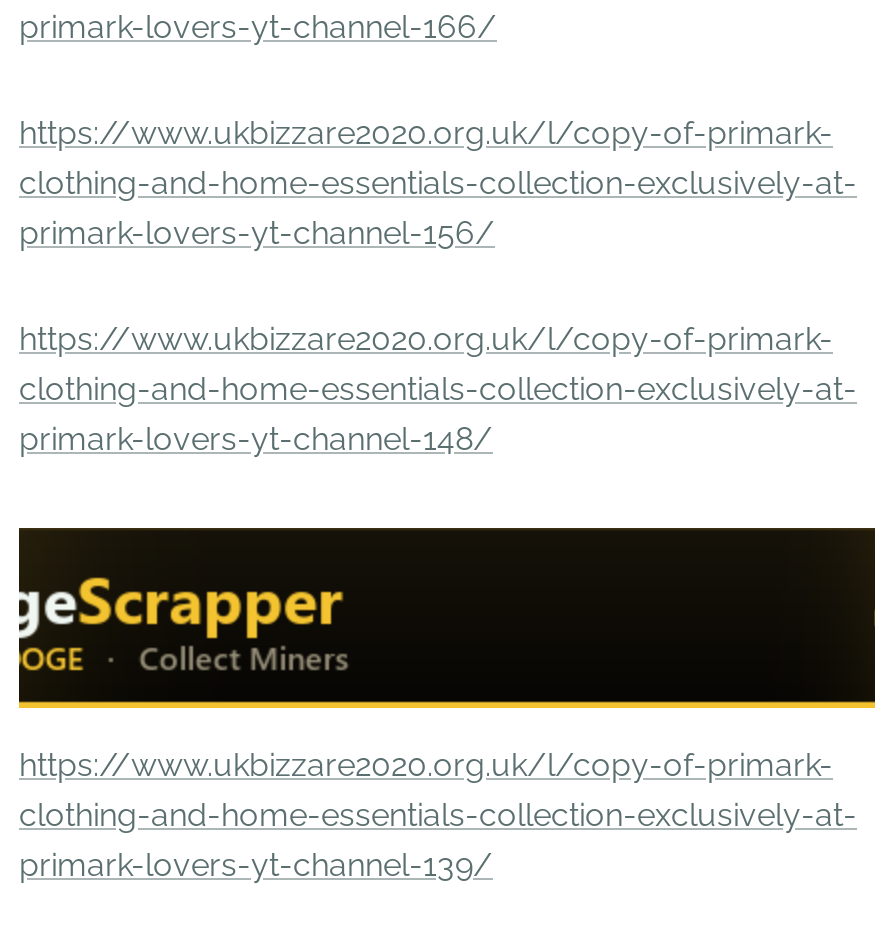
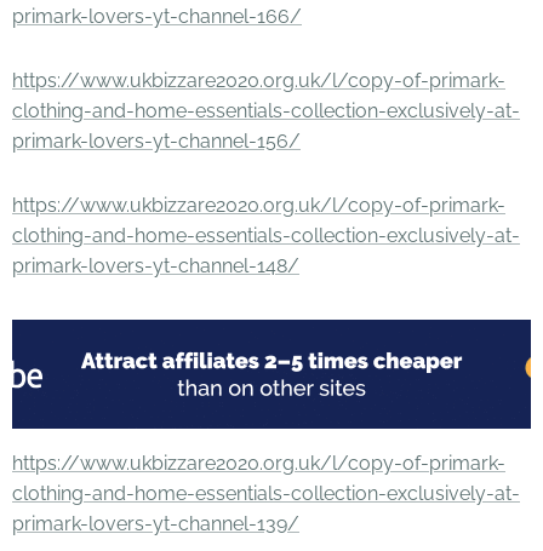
- [image]
+ [image]
